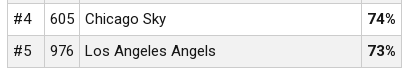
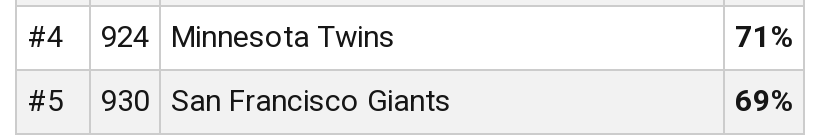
- 605
- Chicago Sky
- 74%
+ 924
+ Minnesota Twins
+ 71%

- 976
- Los Angeles Angels
- 73%
+ 930
+ San Francisco Giants
+ 69%
